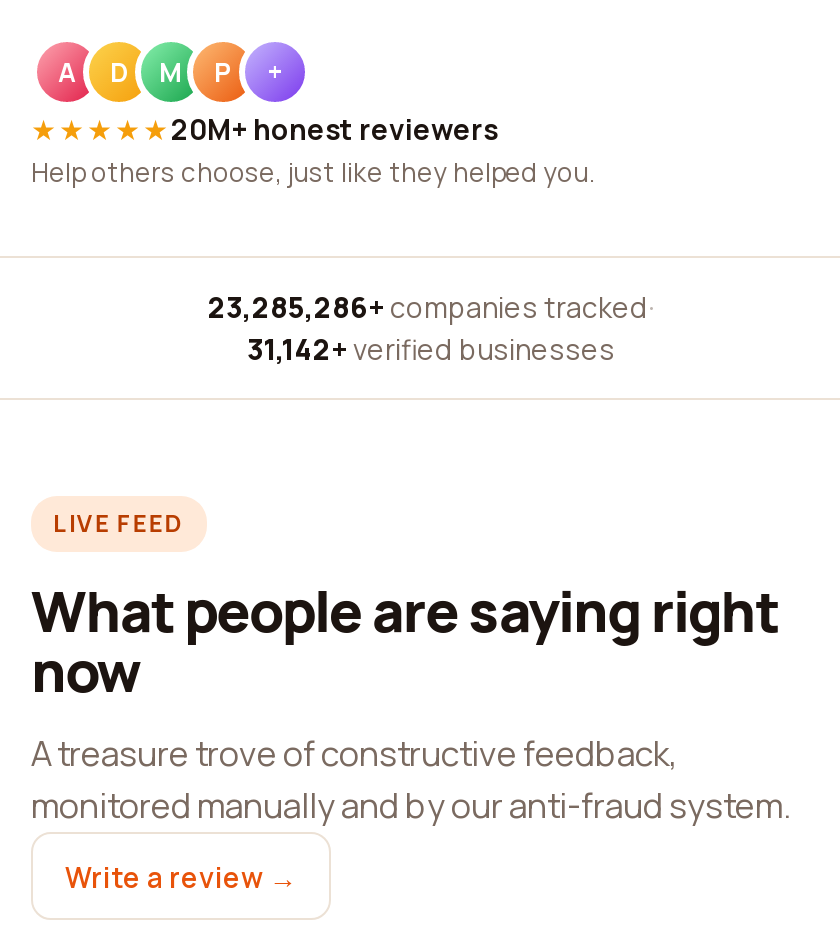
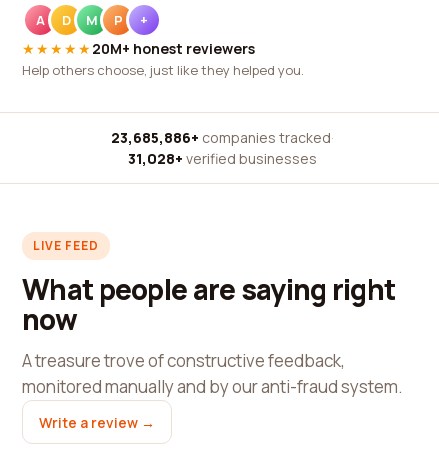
- 23,285,286+ companies tracked ·
+ 23,685,886+ companies tracked ·

- 31,142+ verified businesses
+ 31,028+ verified businesses
